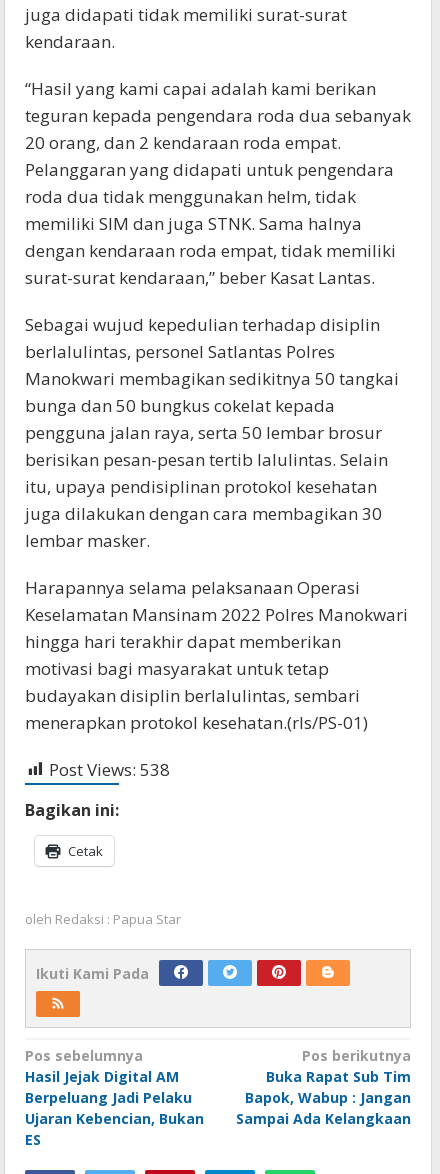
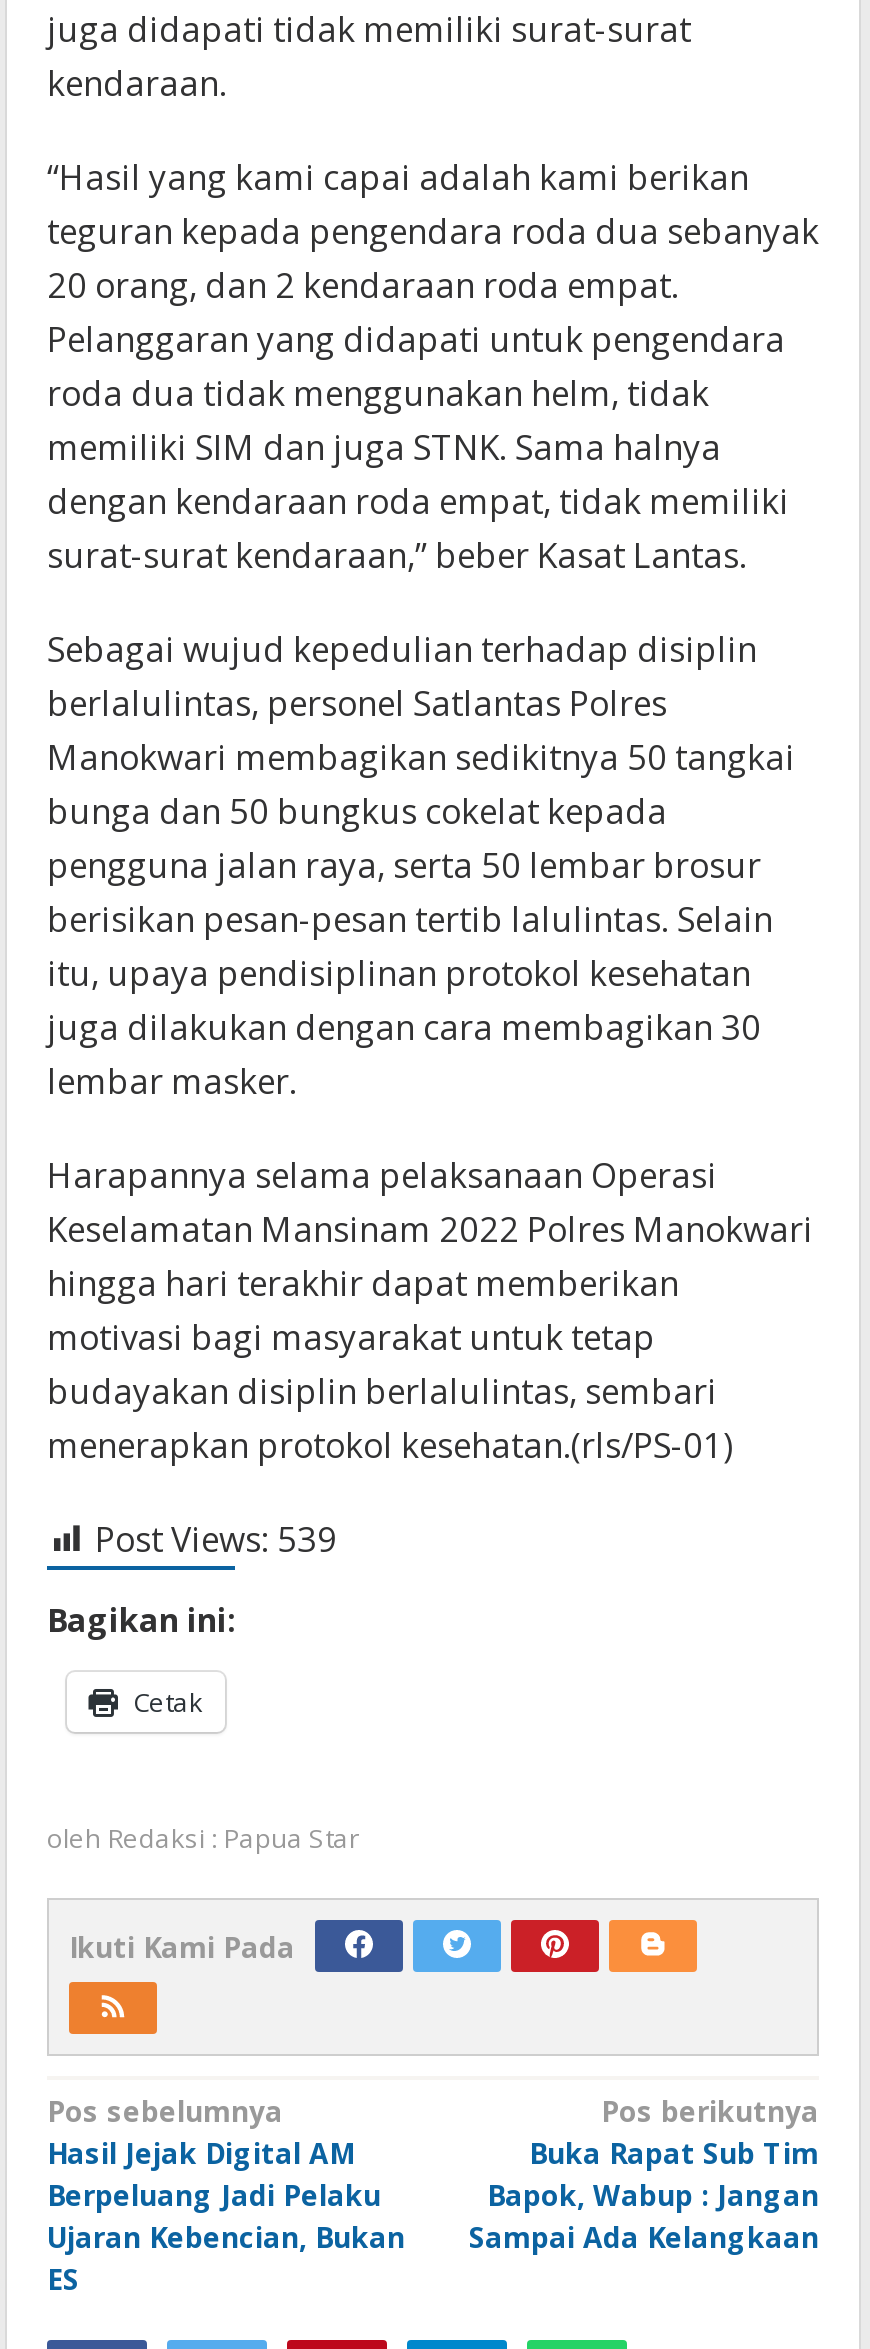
- Post Views: 538
+ Post Views: 539
